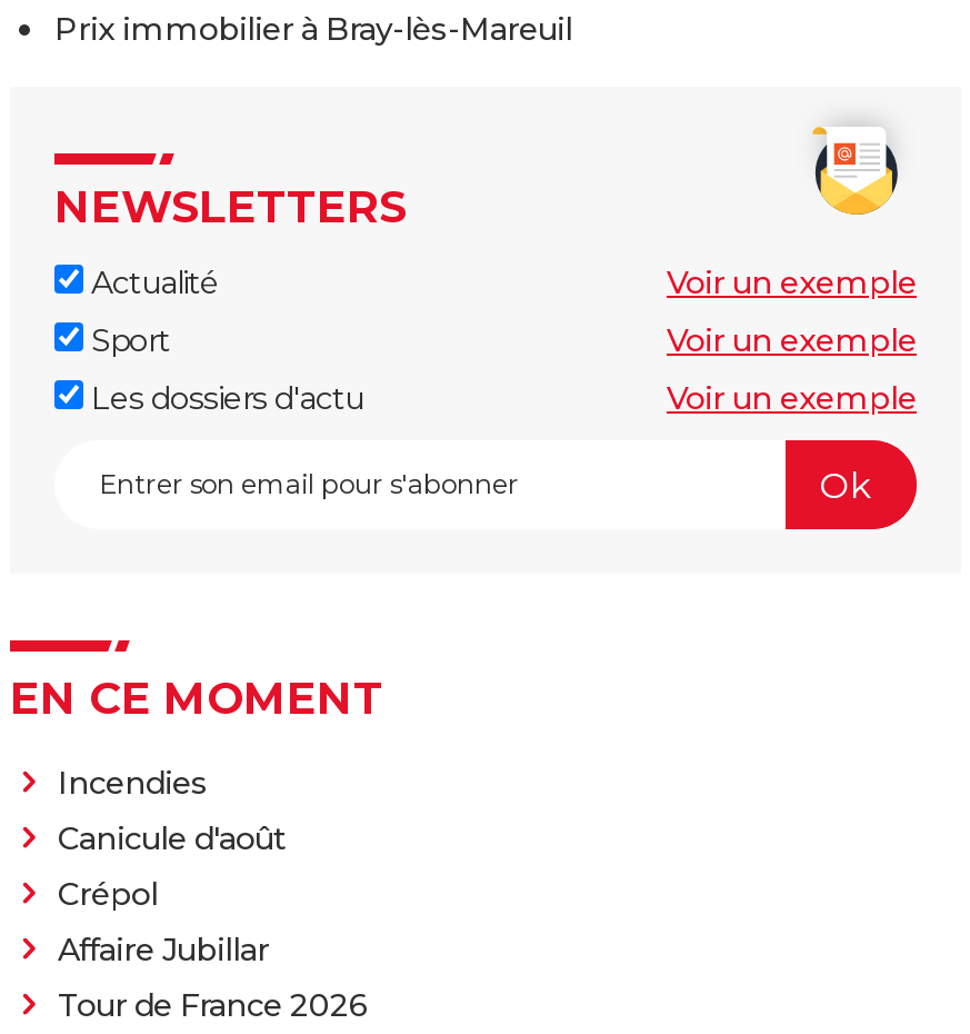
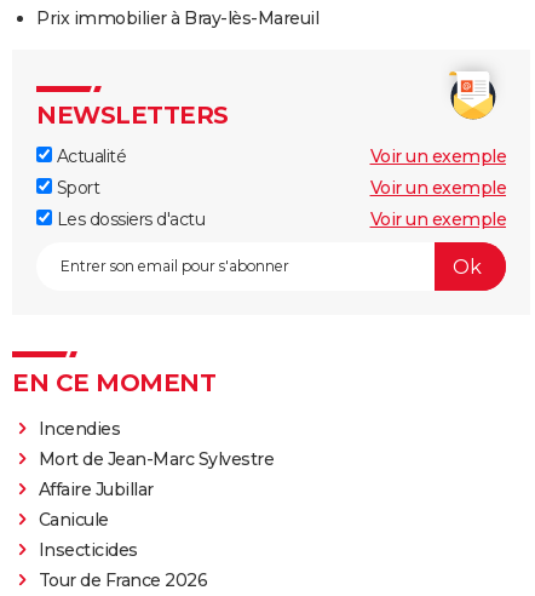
- Canicule d'août
- Crépol
+ Mort de Jean-Marc Sylvestre

moved up: Affaire Jubillar

+ Canicule
+ Insecticides
